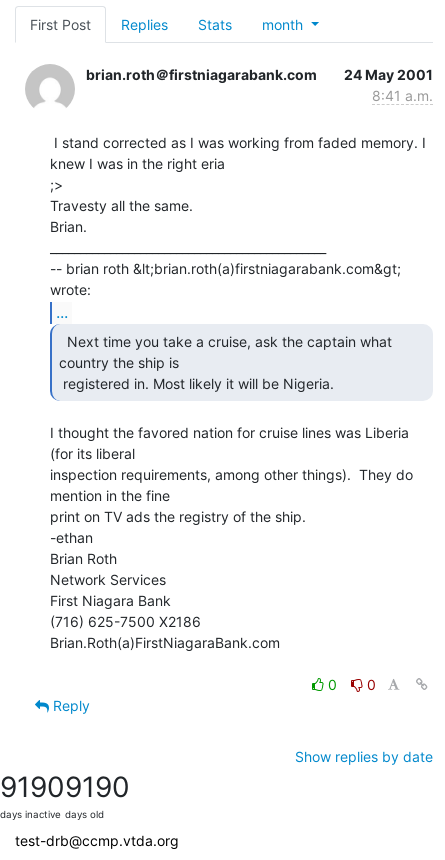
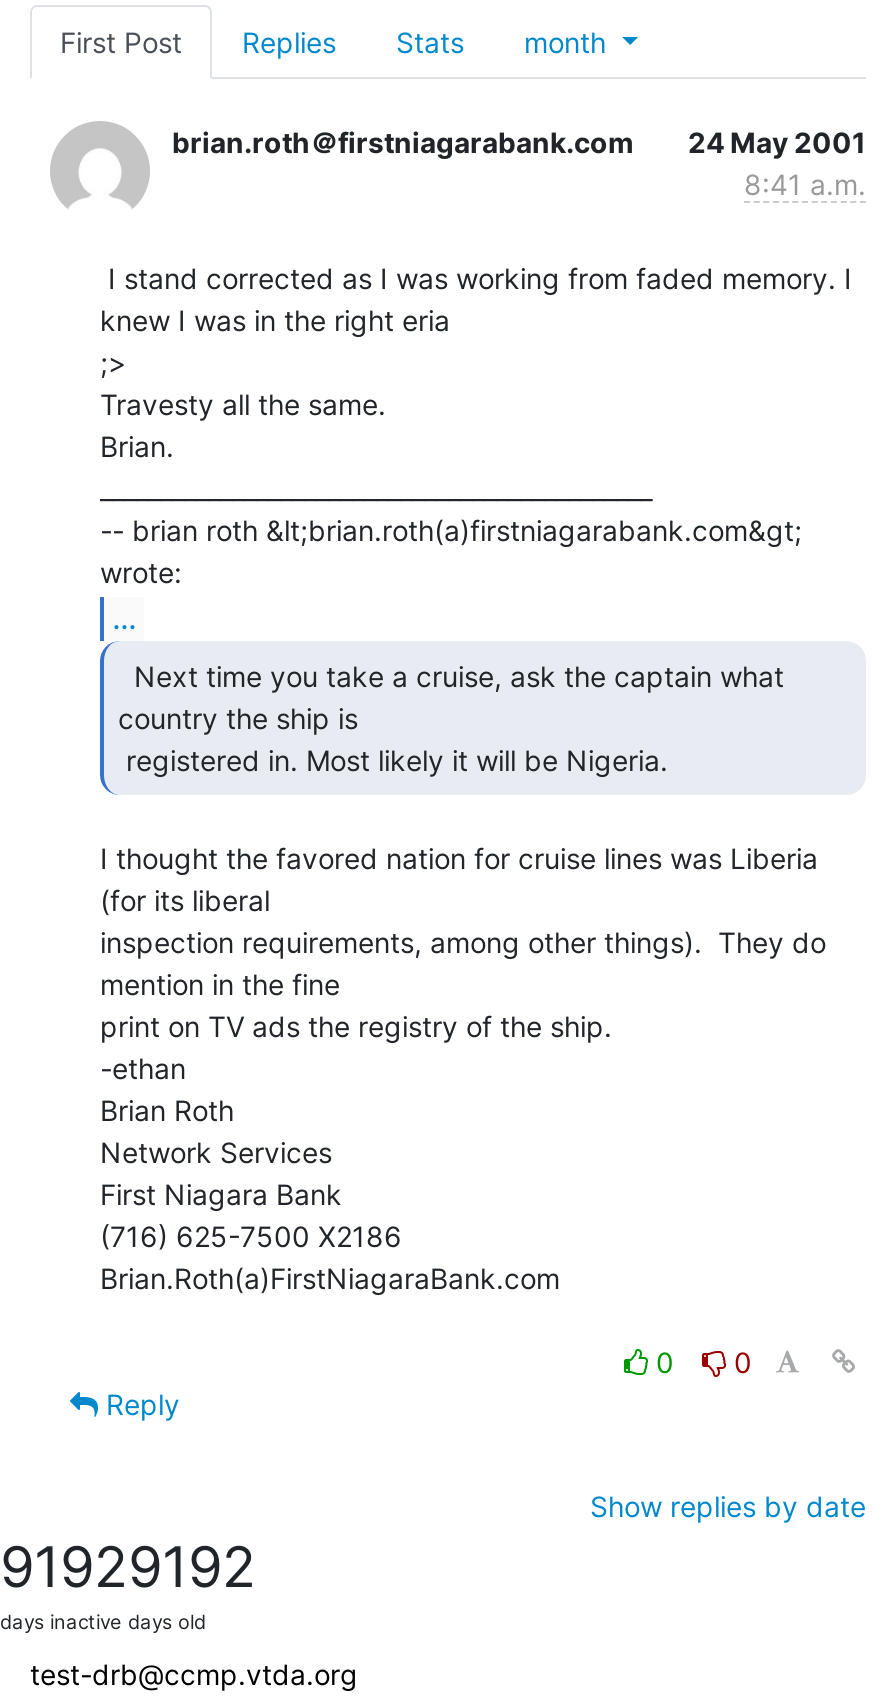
- 9190
+ 9192

- 9190
+ 9192
